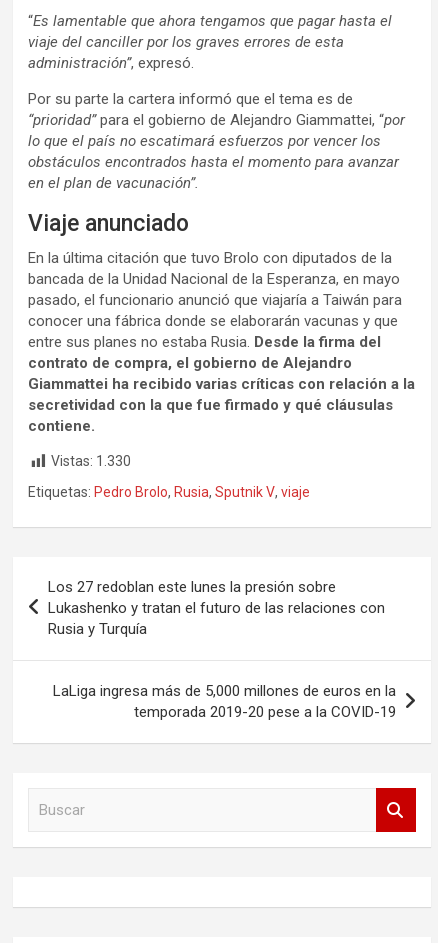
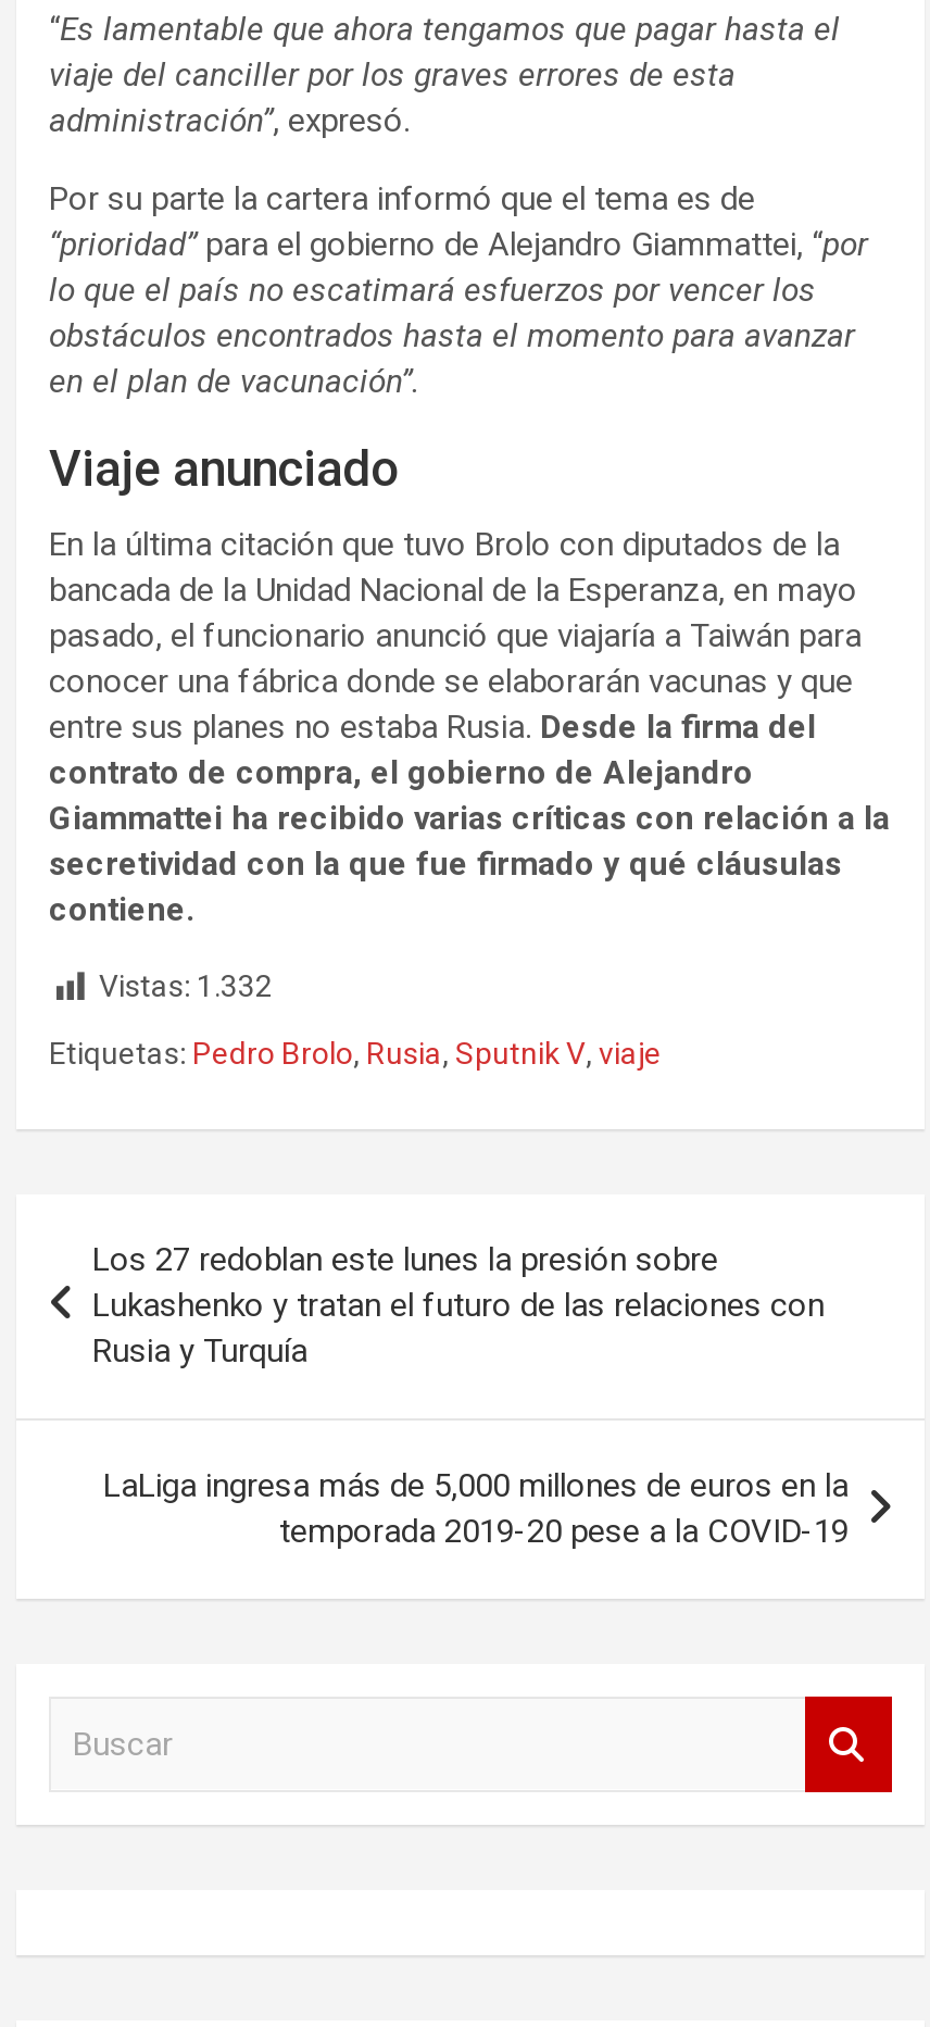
- Vistas: 1.330
+ Vistas: 1.332
